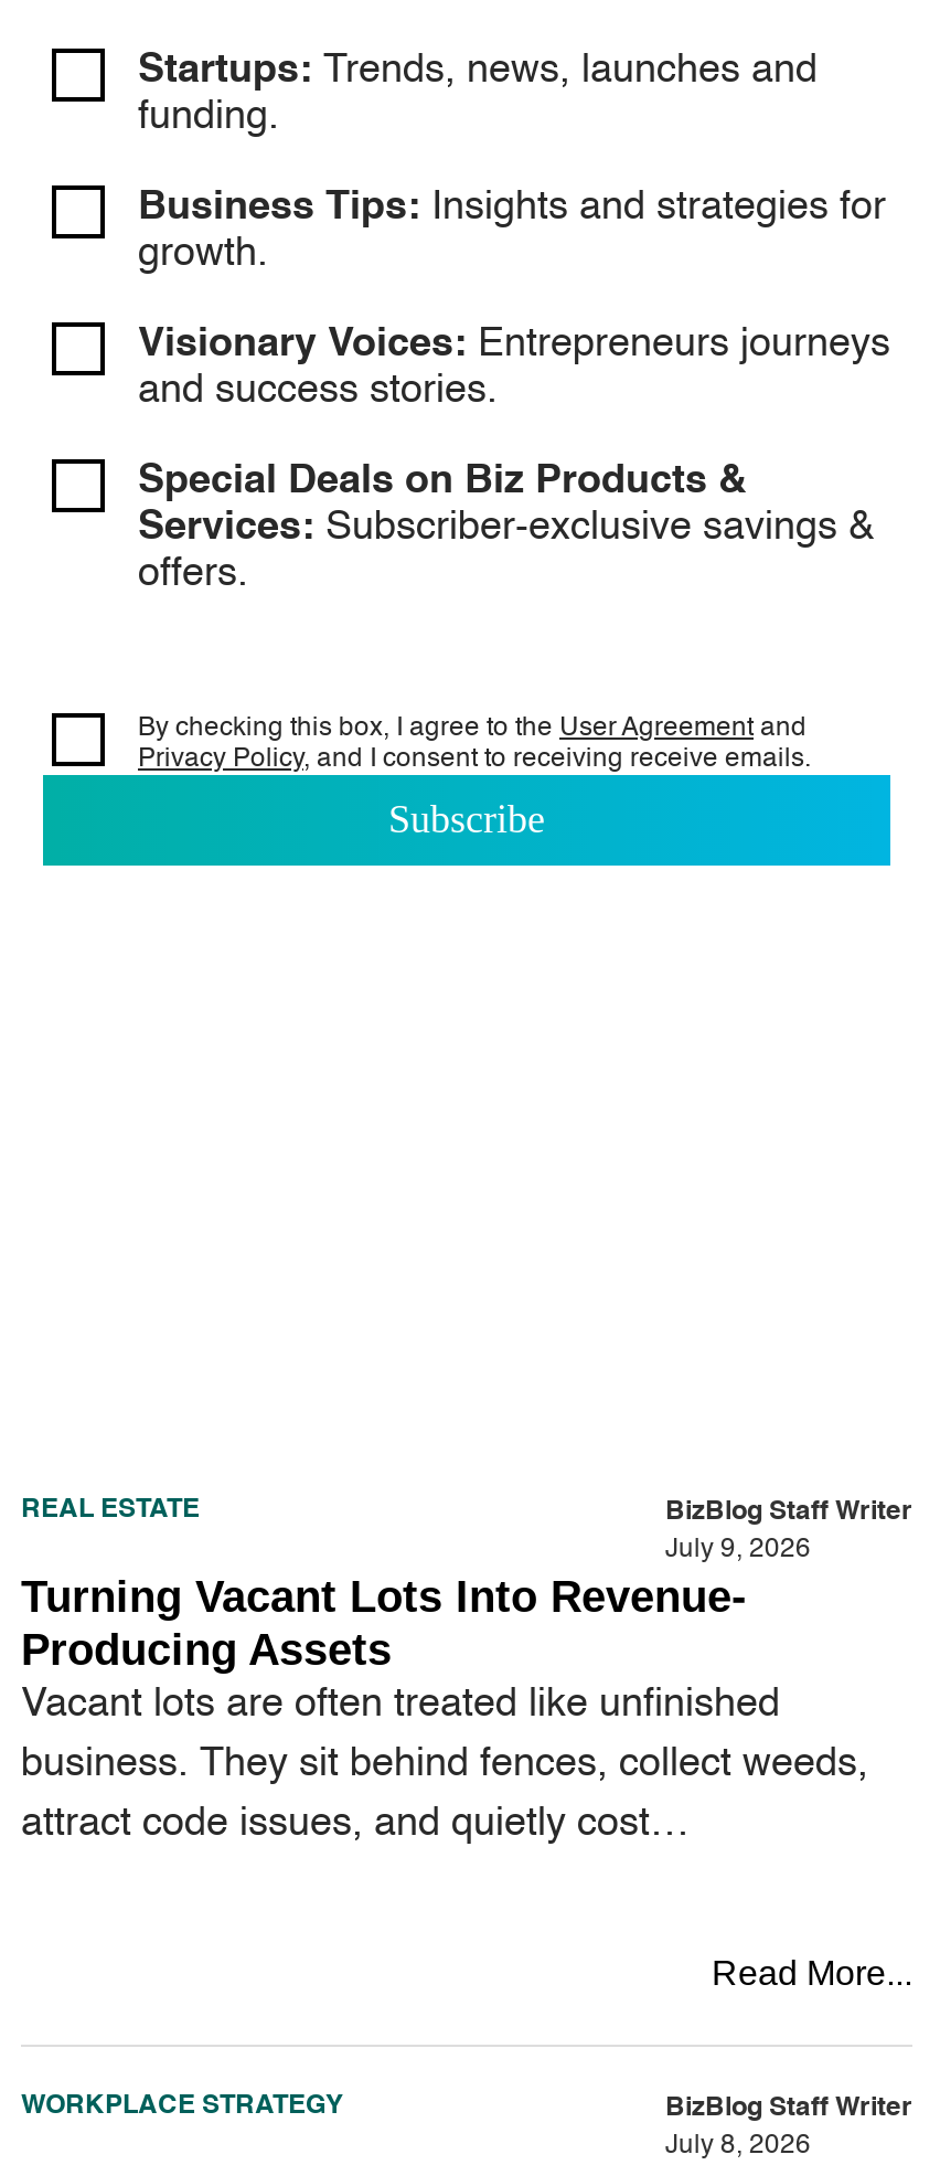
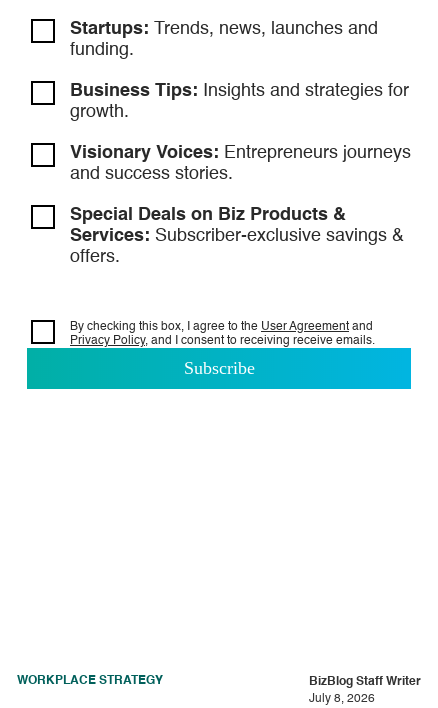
- REAL ESTATE
- BizBlog Staff Writer
- July 9, 2026
- Turning Vacant Lots Into Revenue-
- Producing Assets
- Vacant lots are often treated like unfinished
- business. They sit behind fences, collect weeds,
- attract code issues, and quietly cost…

- Read More...
